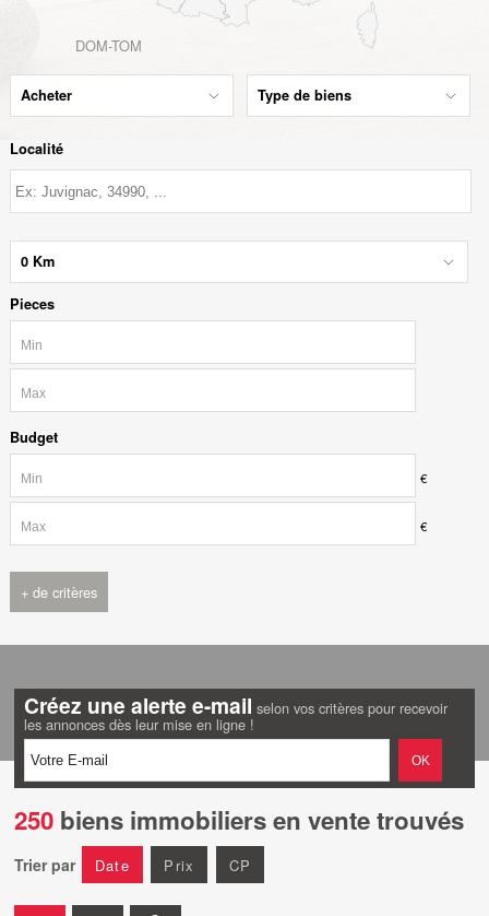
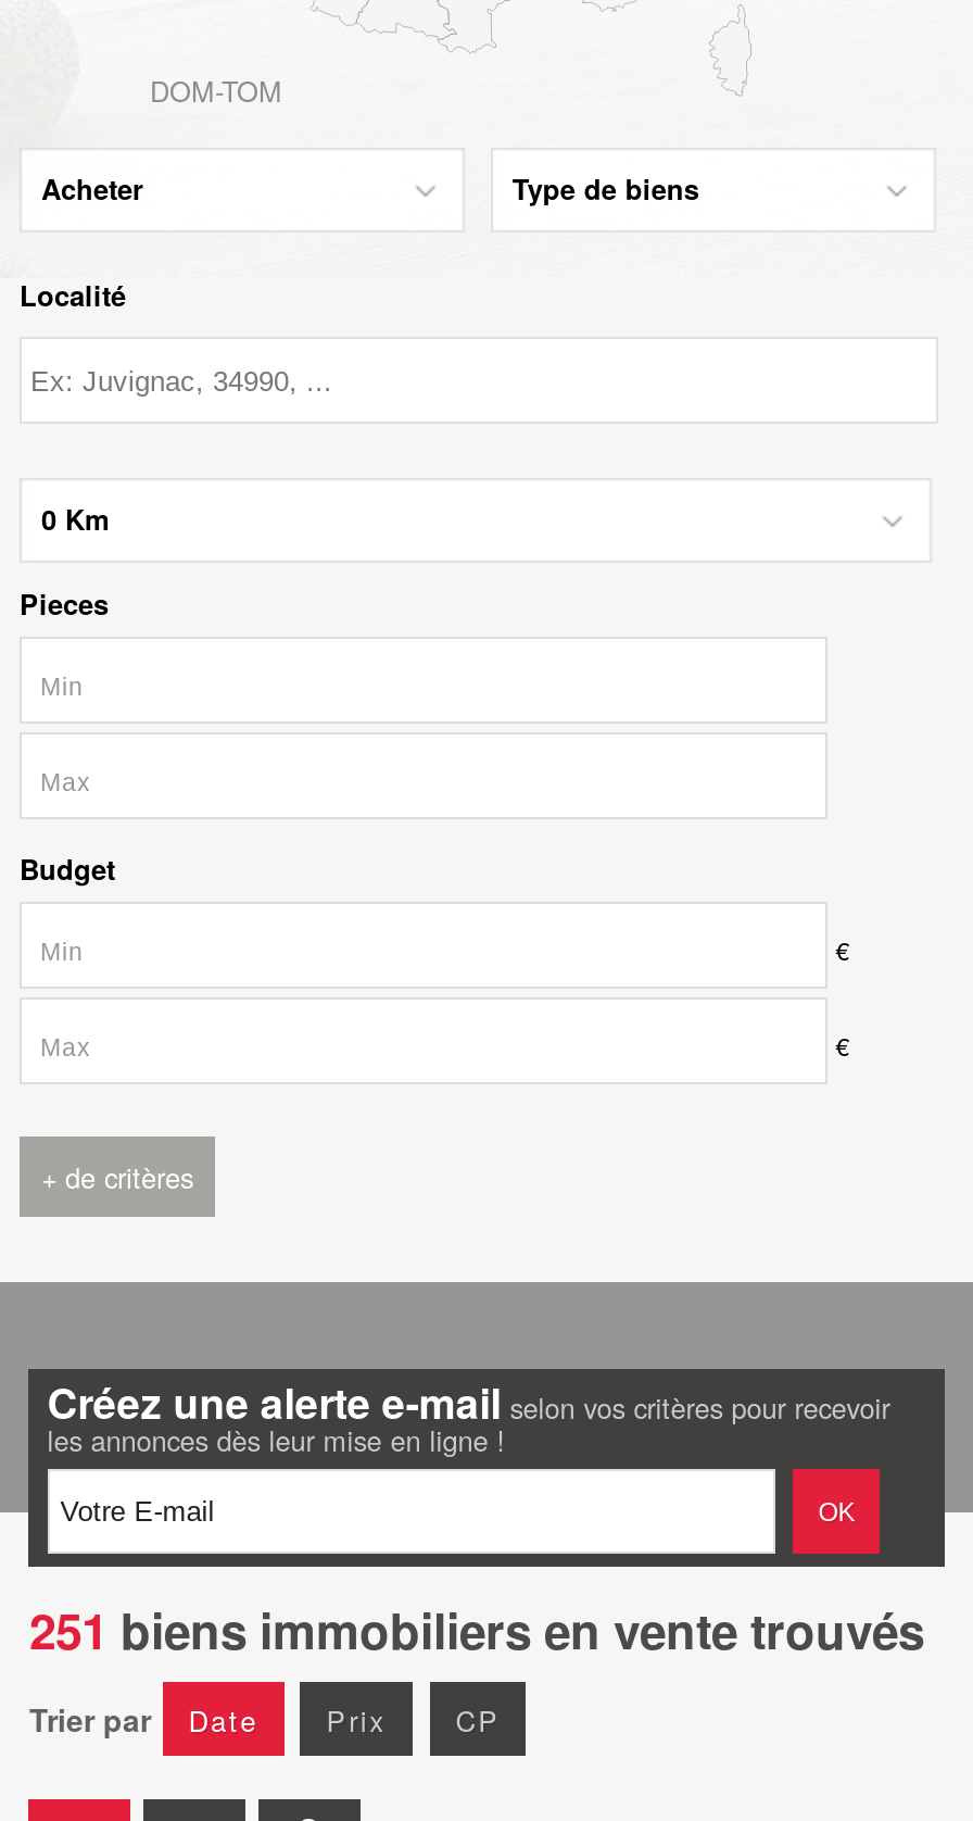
- 250 biens immobiliers en vente trouvés
+ 251 biens immobiliers en vente trouvés
